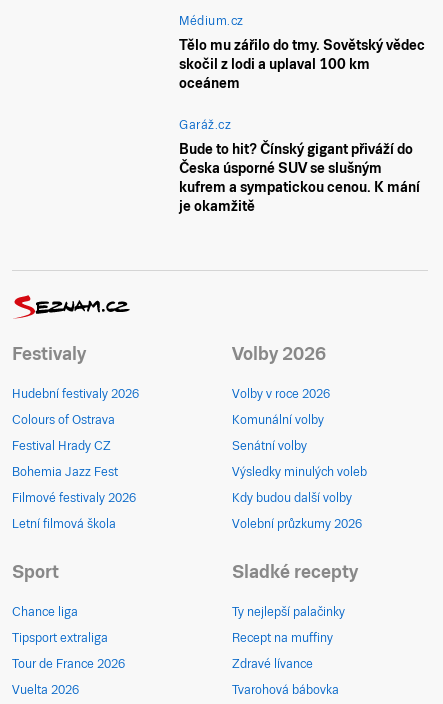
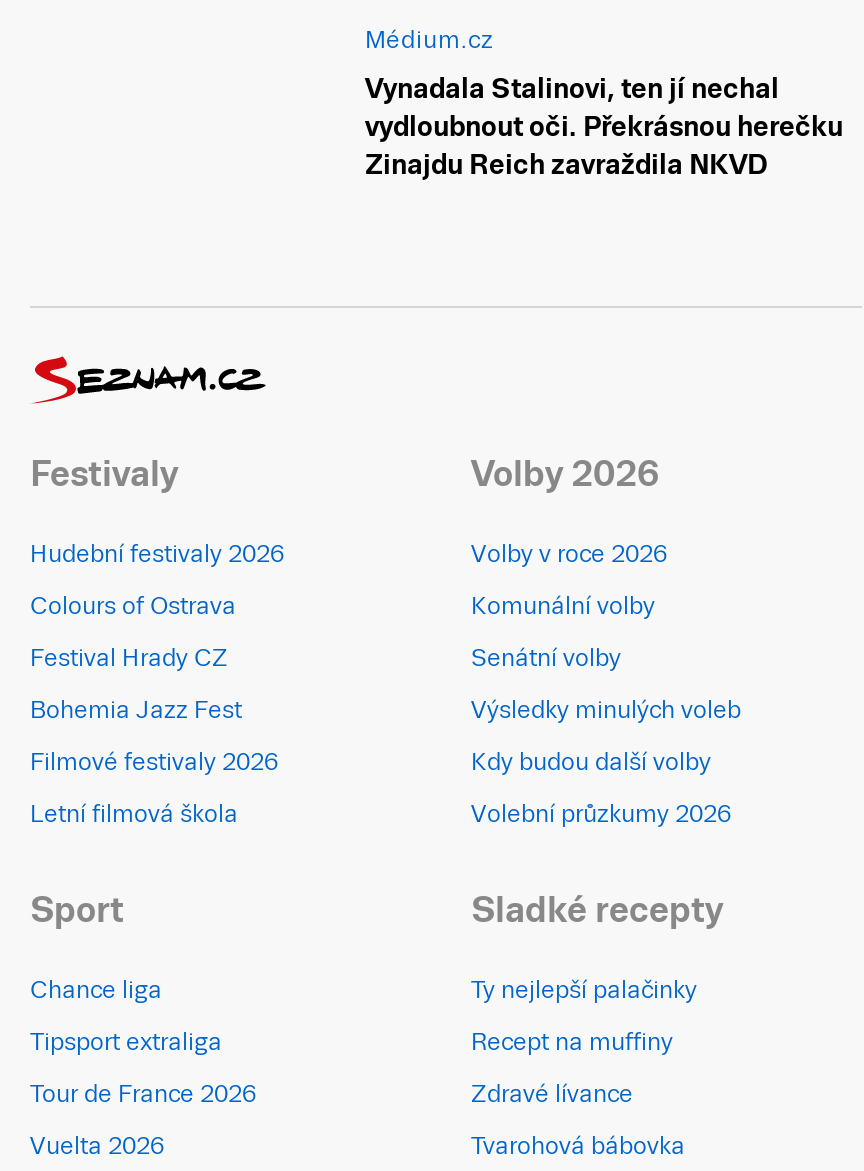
- Tělo mu zářilo do tmy. Sovětský vědec
- skočil z lodi a uplaval 100 km
- oceánem
- Garáž.cz
- Bude to hit? Čínský gigant přiváží do
- Česka úsporné SUV se slušným
- kufrem a sympatickou cenou. K mání
- je okamžitě
+ Vynadala Stalinovi, ten jí nechal
+ vydloubnout oči. Překrásnou herečku
+ Zinajdu Reich zavraždila NKVD
